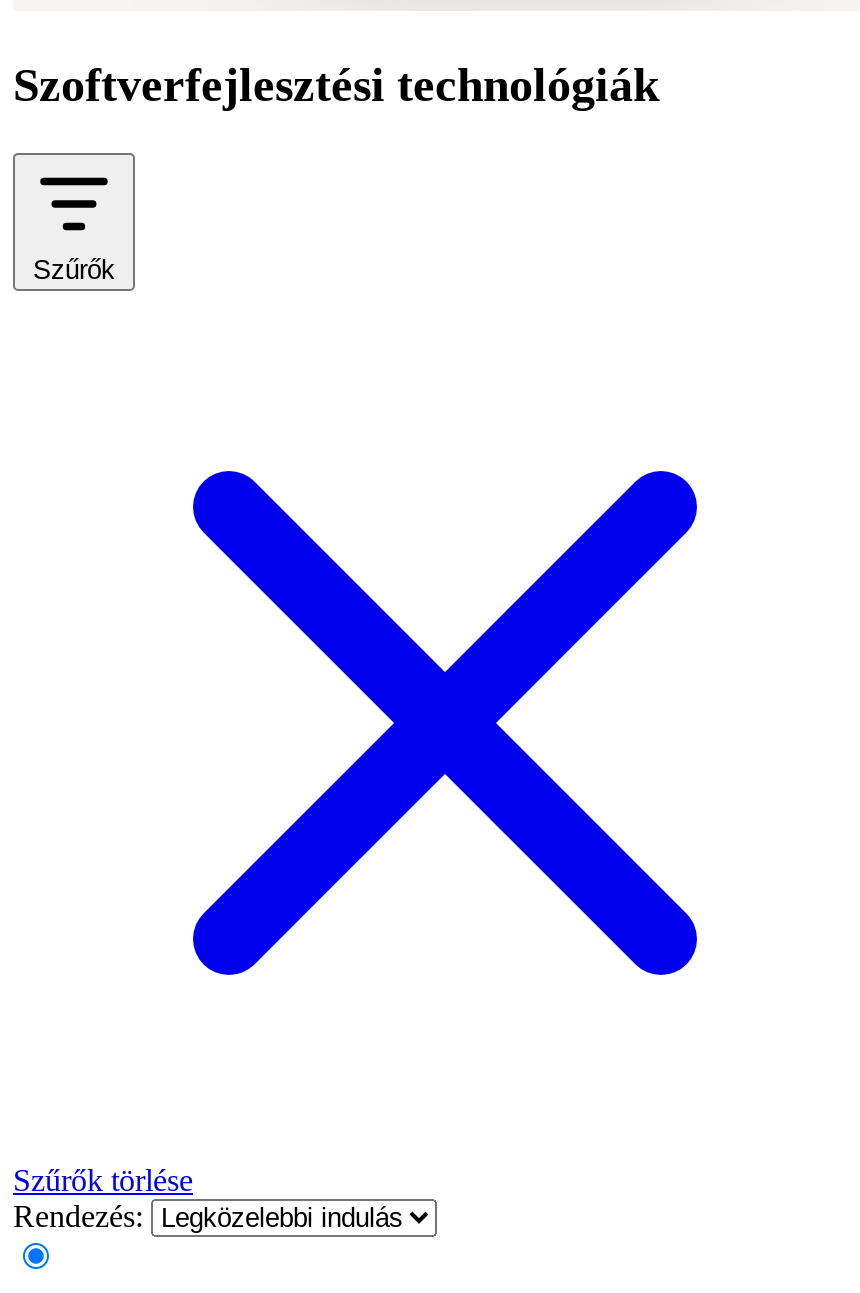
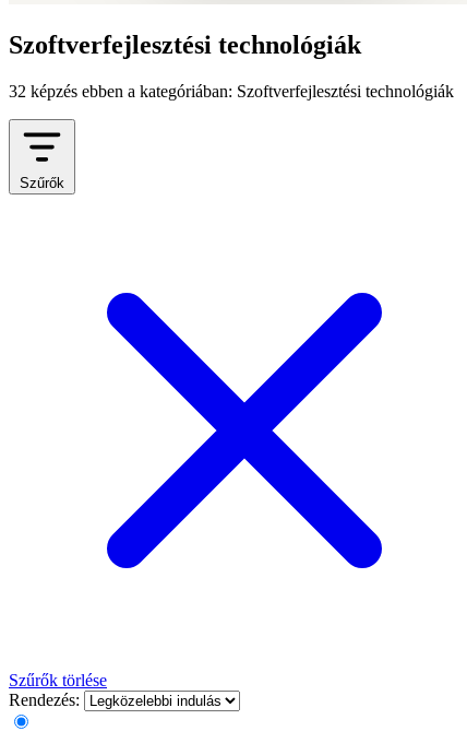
+ 32 képzés ebben a kategóriában: Szoftverfejlesztési technológiák
